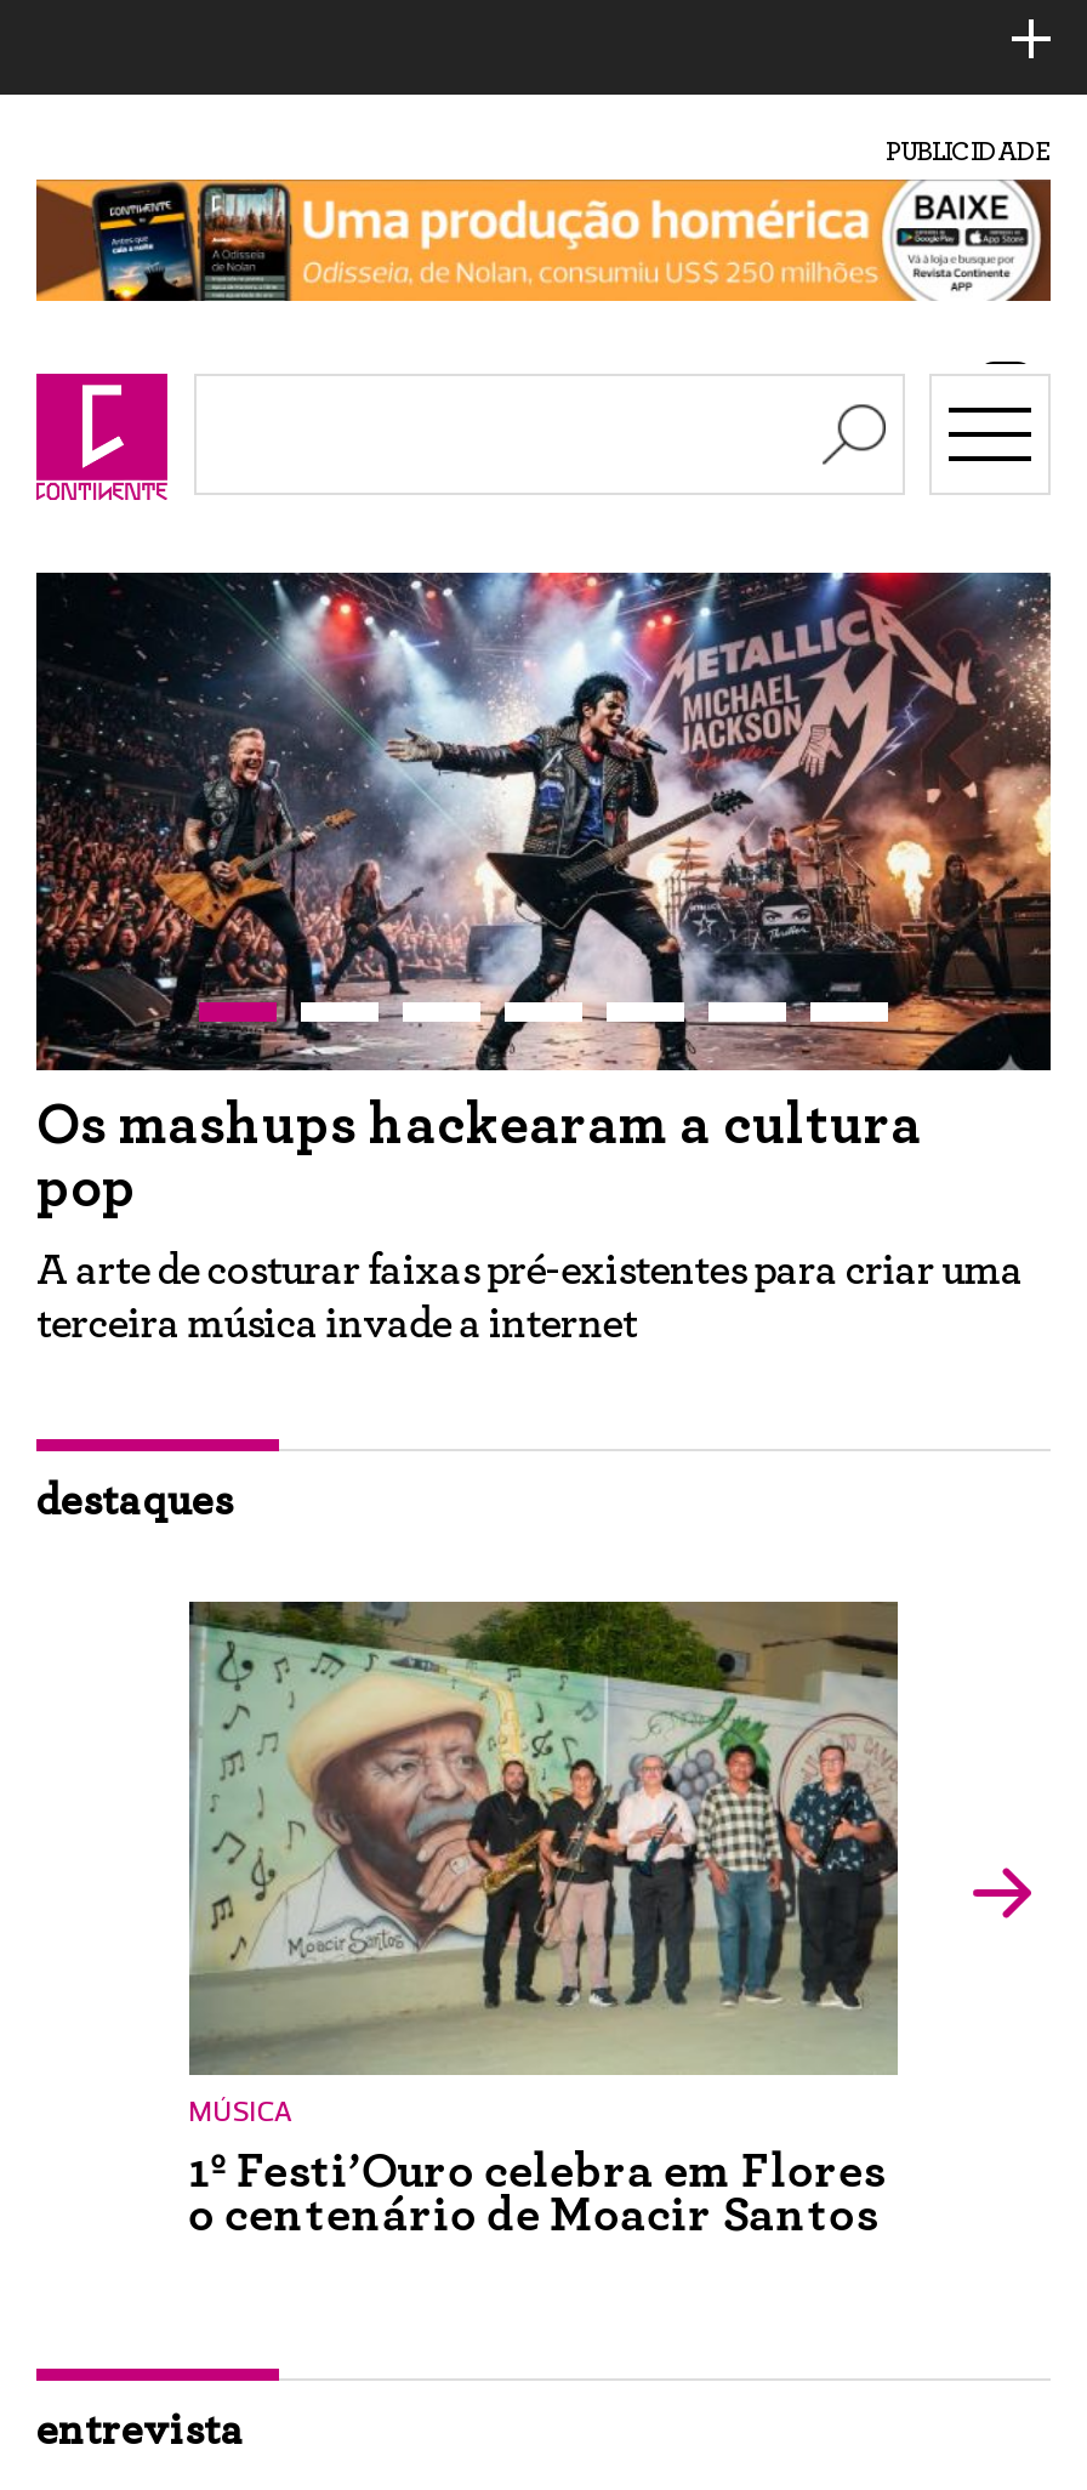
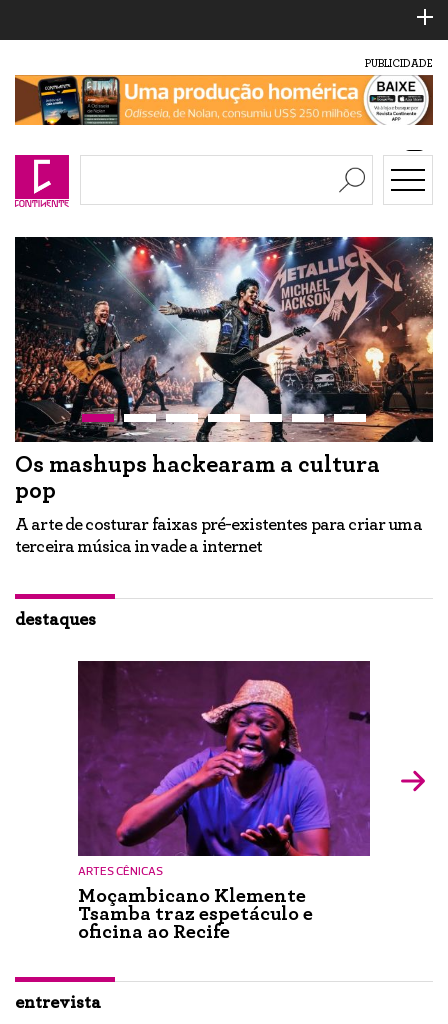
- [image]
- MÚSICA
- 1º Festi’Ouro celebra em Flores
- o centenário de Moacir Santos
+ [image]
+ ARTES CÊNICAS
+ Moçambicano Klemente
+ Tsamba traz espetáculo e
+ oficina ao Recife
